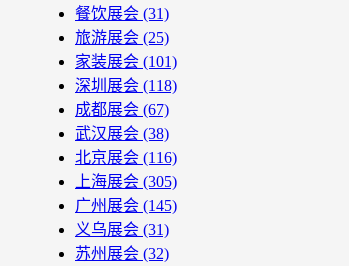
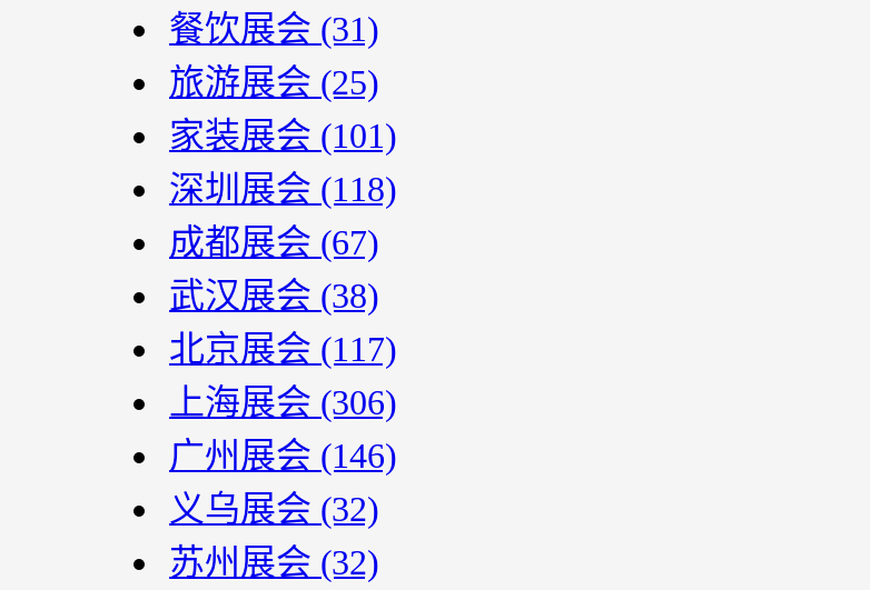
- 北京展会(116)
+ 北京展会(117)

- 上海展会(305)
+ 上海展会(306)

- 广州展会(145)
+ 广州展会(146)

- 义乌展会(31)
+ 义乌展会(32)
